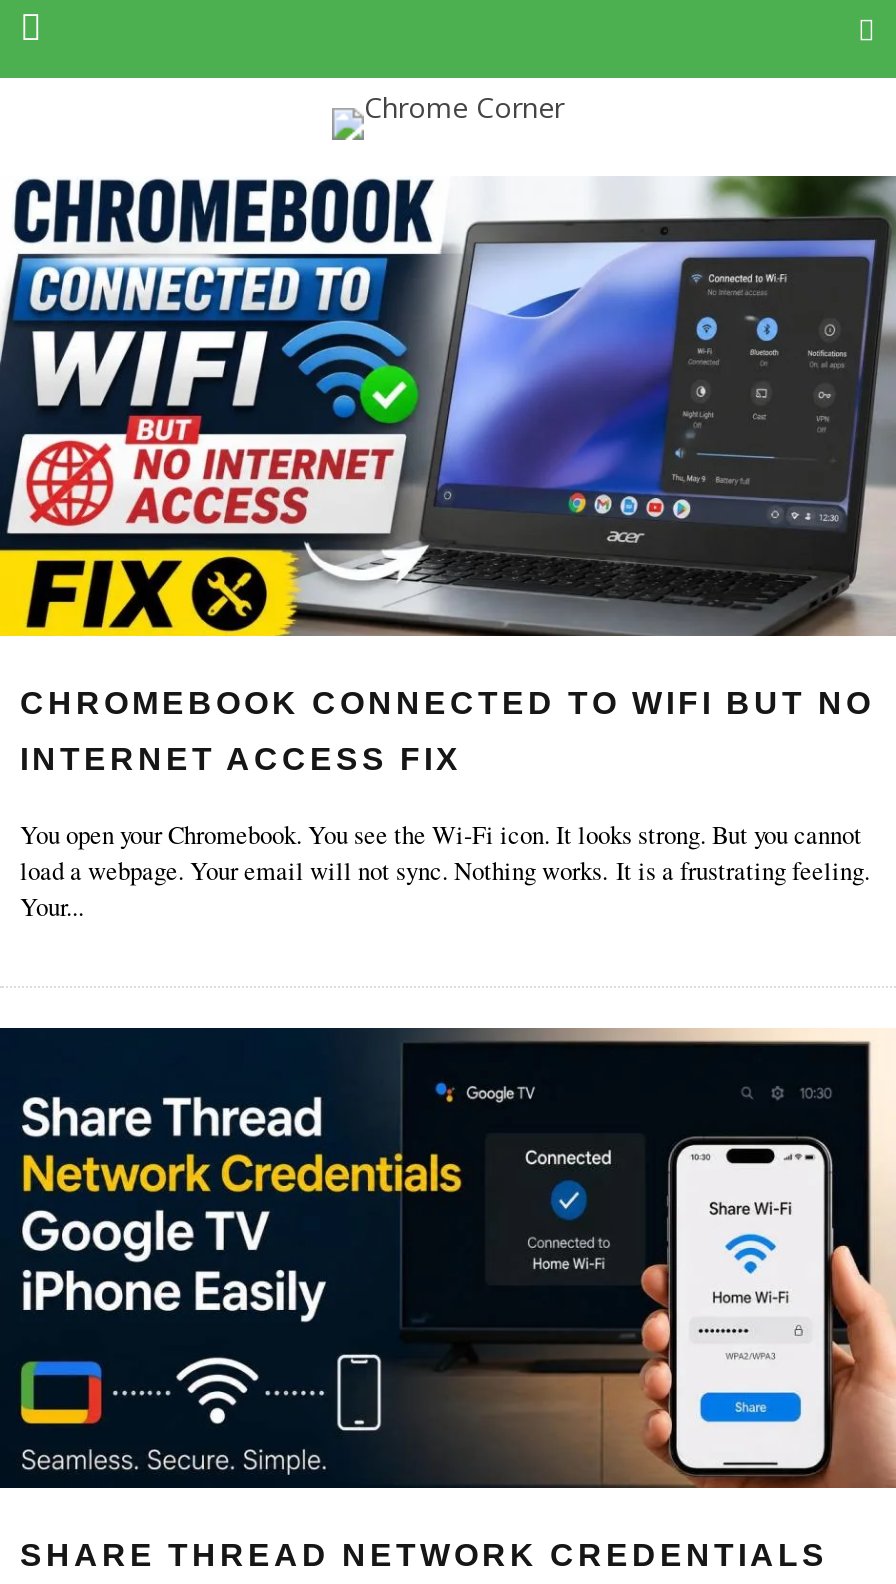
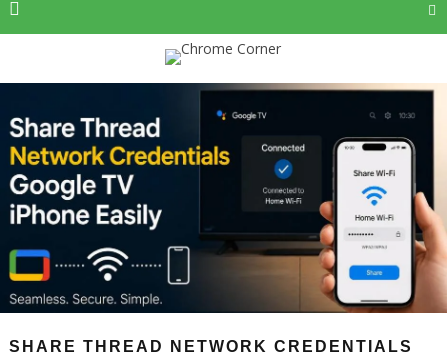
- [image]
- CHROMEBOOK CONNECTED TO WIFI BUT NO
- INTERNET ACCESS FIX
- You open your Chromebook. You see the Wi-Fi icon. It looks strong. But you cannot
- load a webpage. Your email will not sync. Nothing works. It is a frustrating feeling.
- Your...
